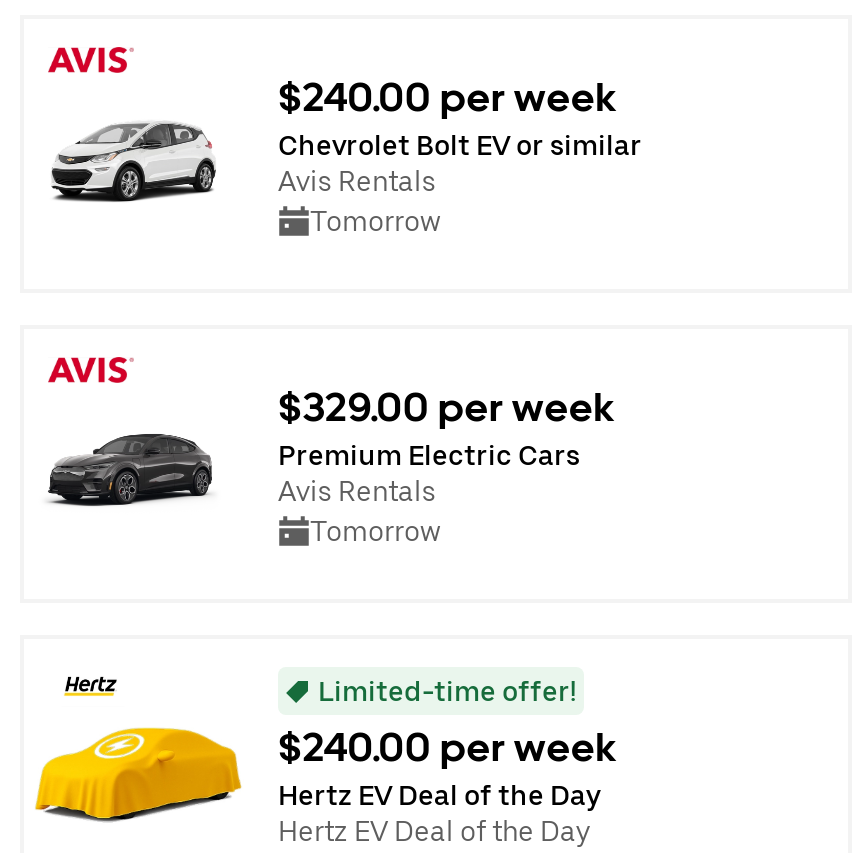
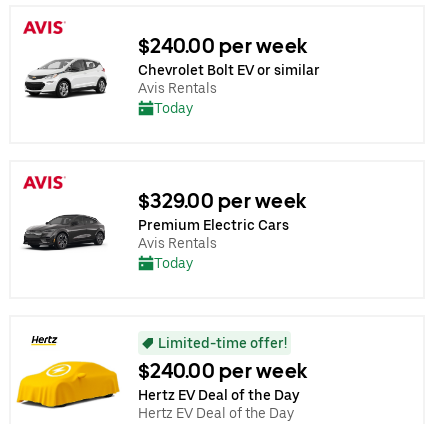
- Tomorrow
+ Today

- Tomorrow
+ Today
